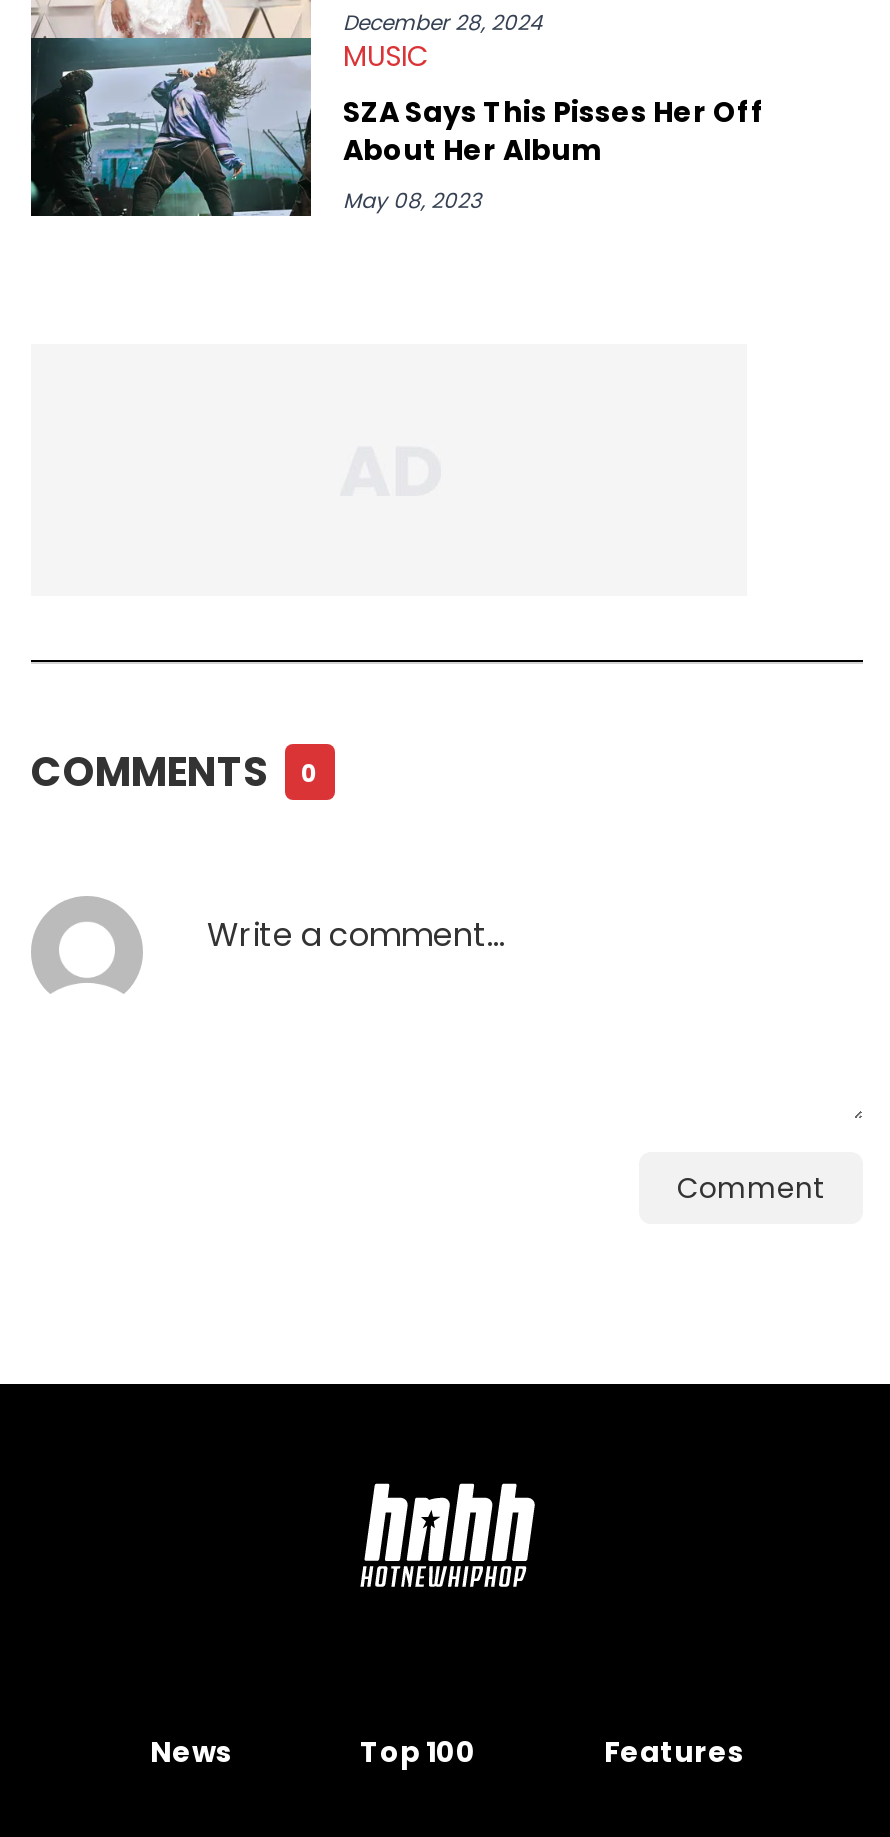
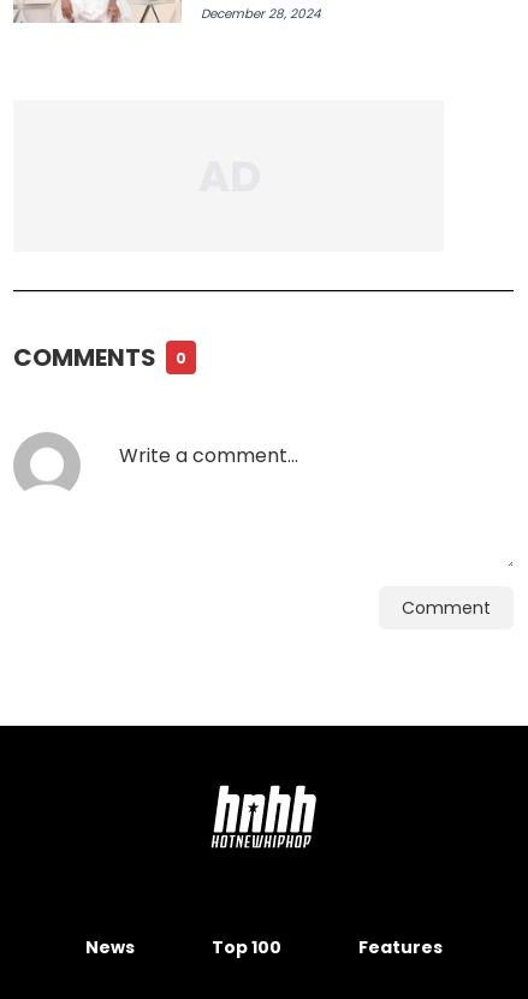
- [image]
- MUSIC
- SZA Says This Pisses Her Off
- About Her Album
- May 08, 2023
